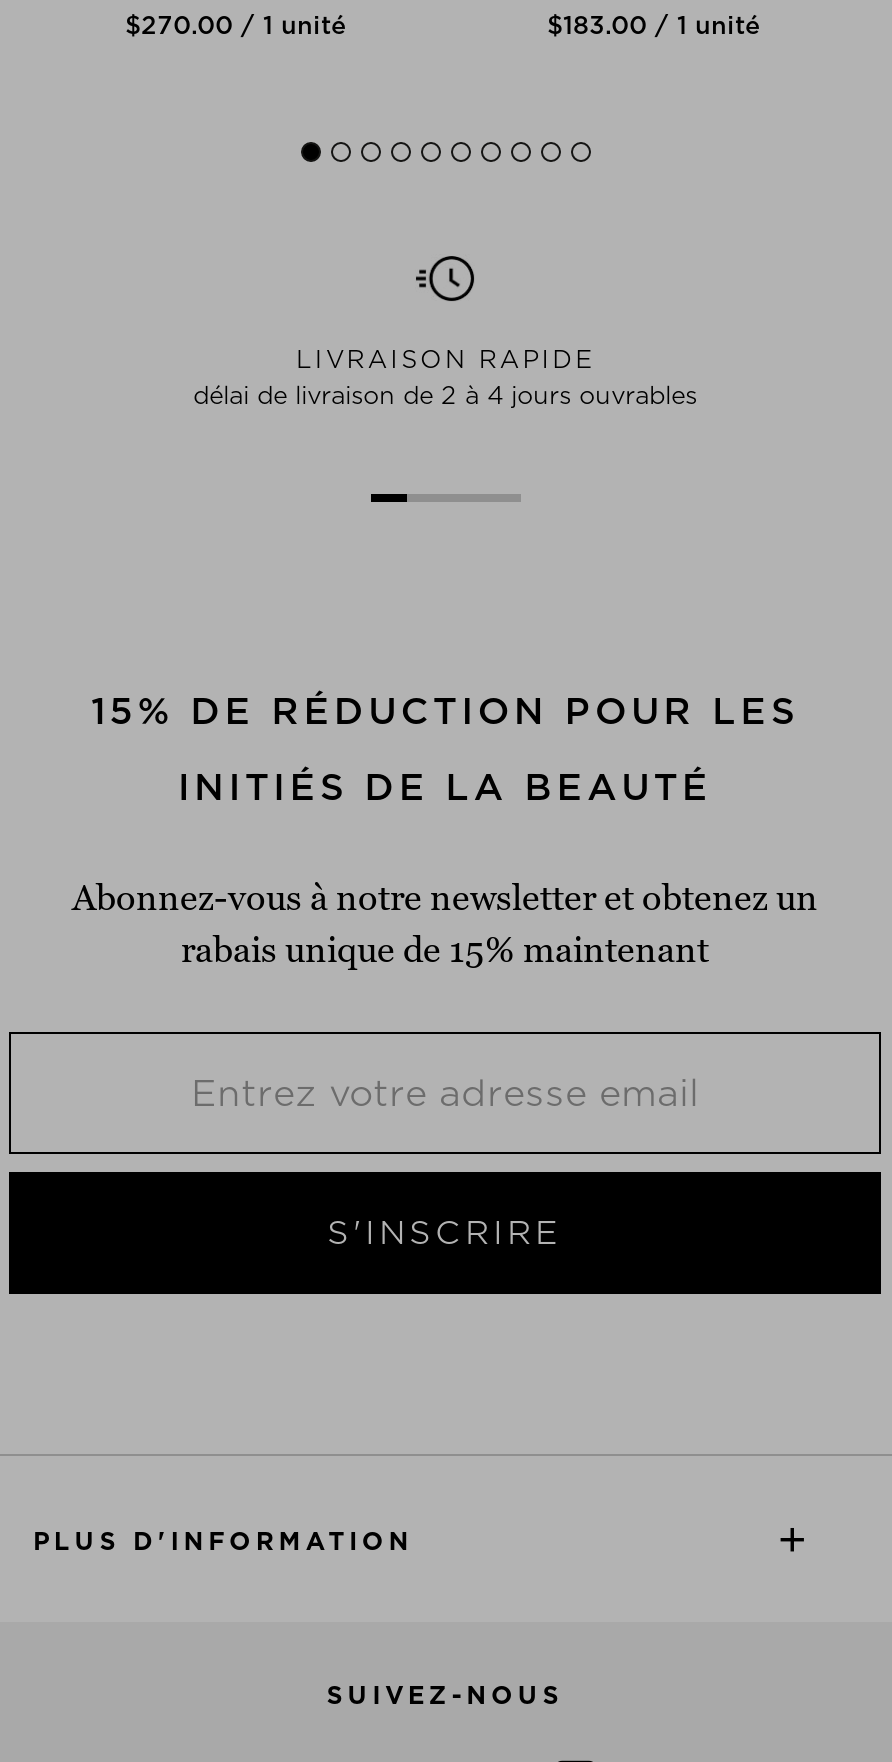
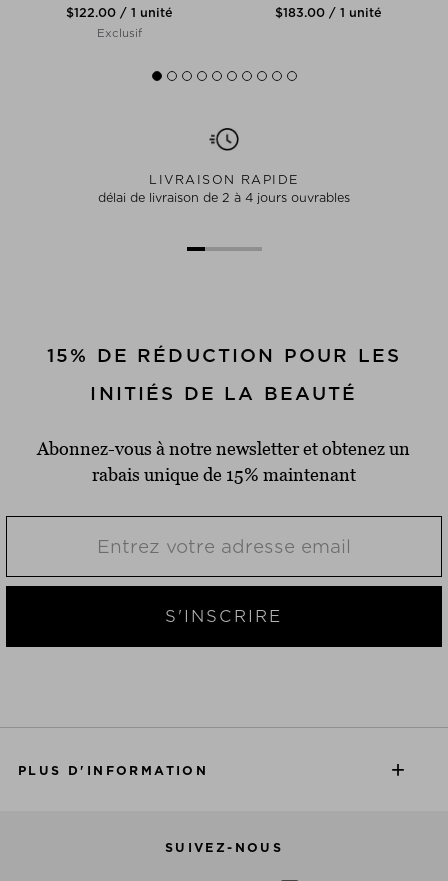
- $‌270.00 / 1 unité
+ $‌122.00 / 1 unité
+ Exclusif
